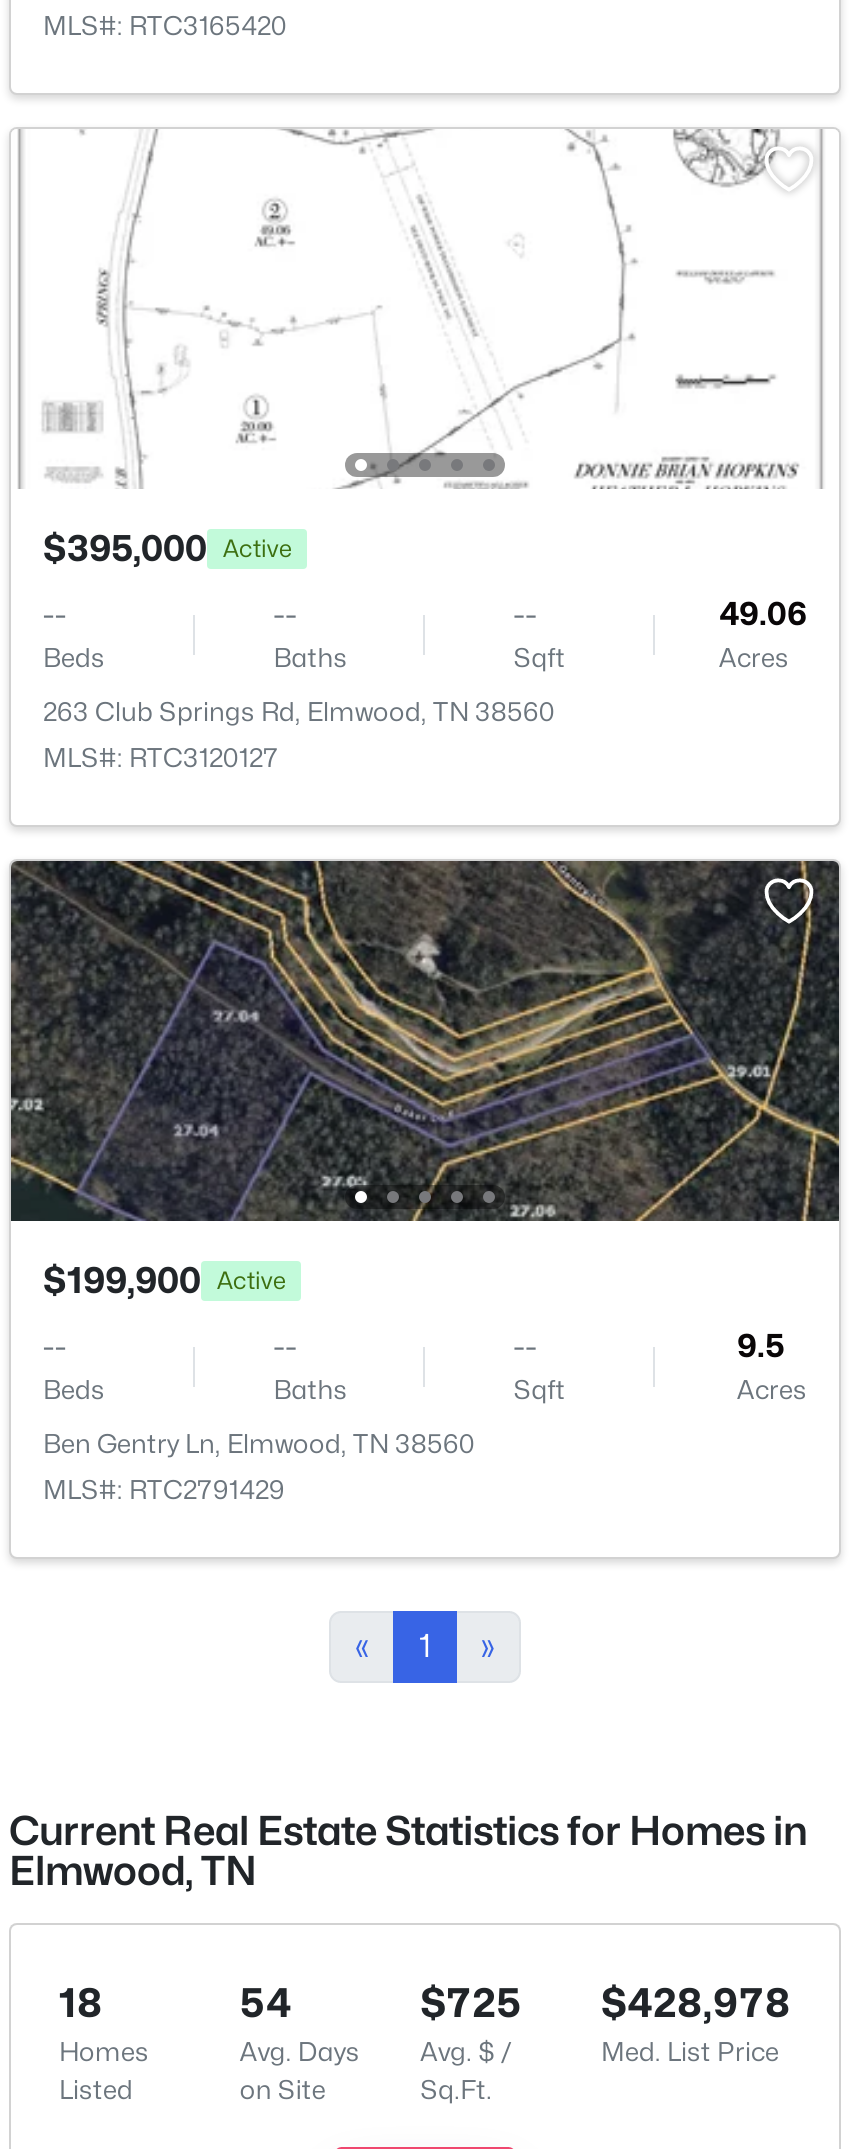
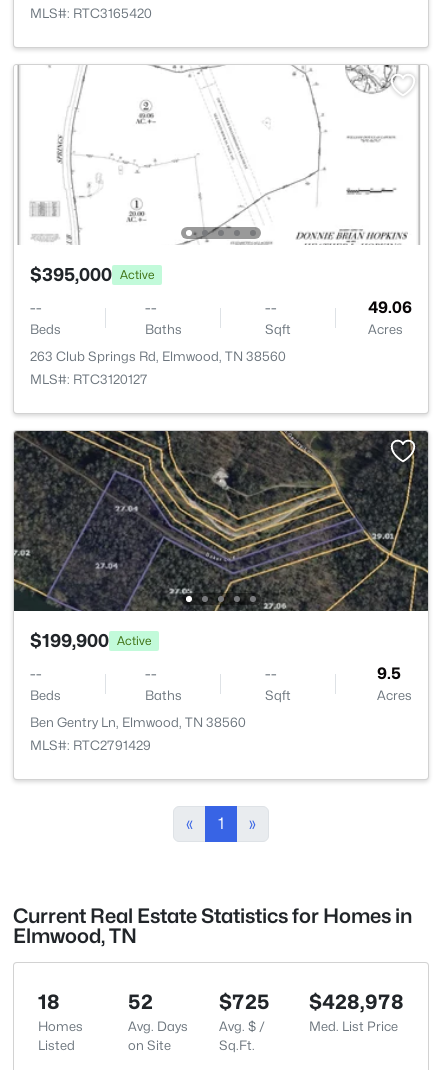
- 54
+ 52
